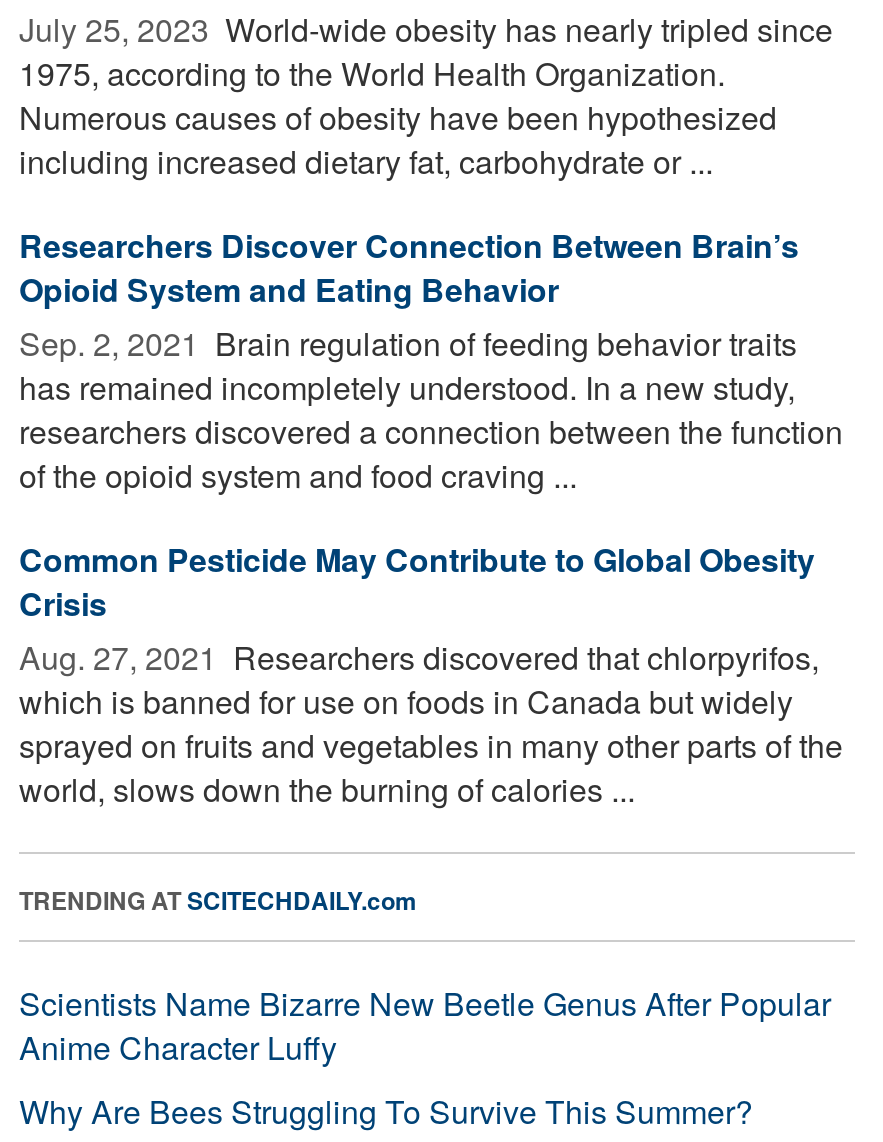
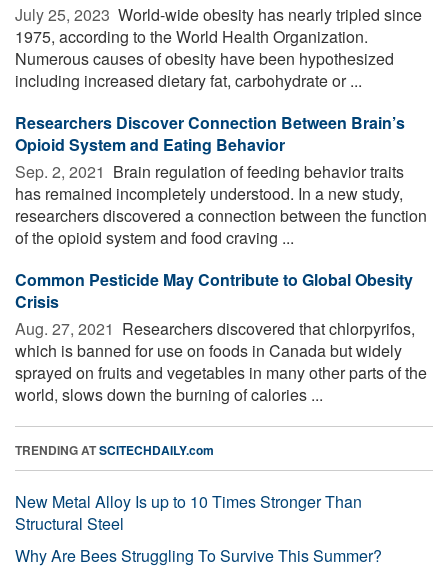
- Scientists Name Bizarre New Beetle Genus After Popular
- Anime Character Luffy
+ New Metal Alloy Is up to 10 Times Stronger Than
+ Structural Steel
